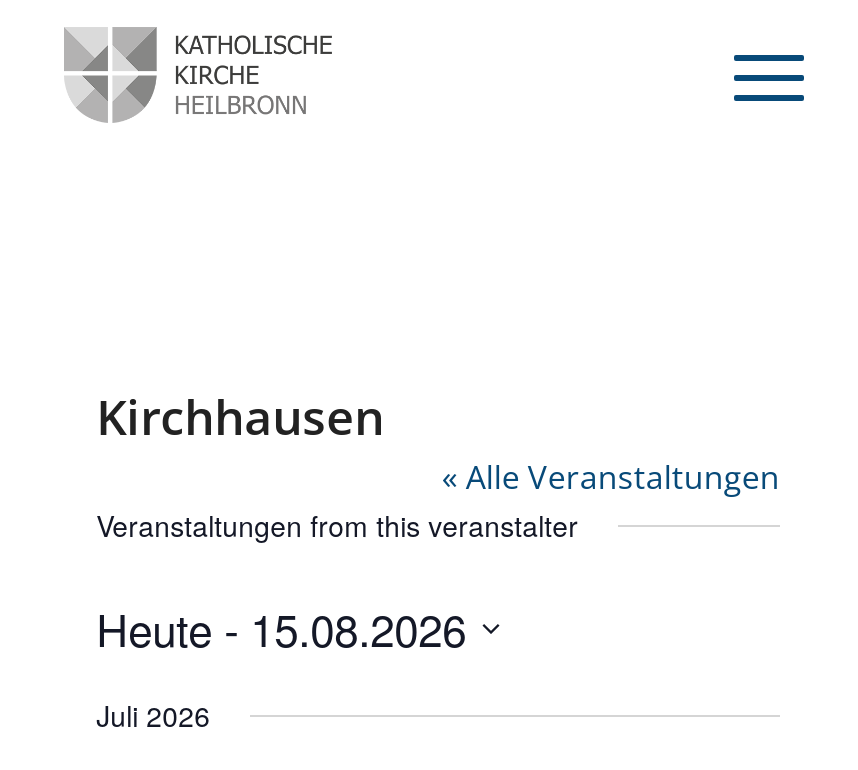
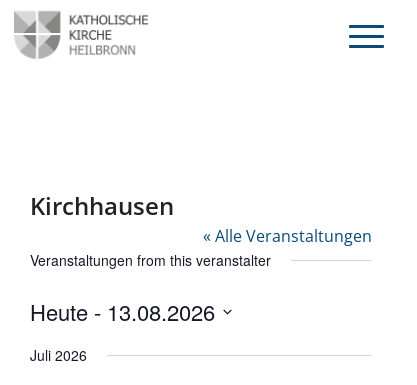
- Heute - 15.08.2026
+ Heute - 13.08.2026
